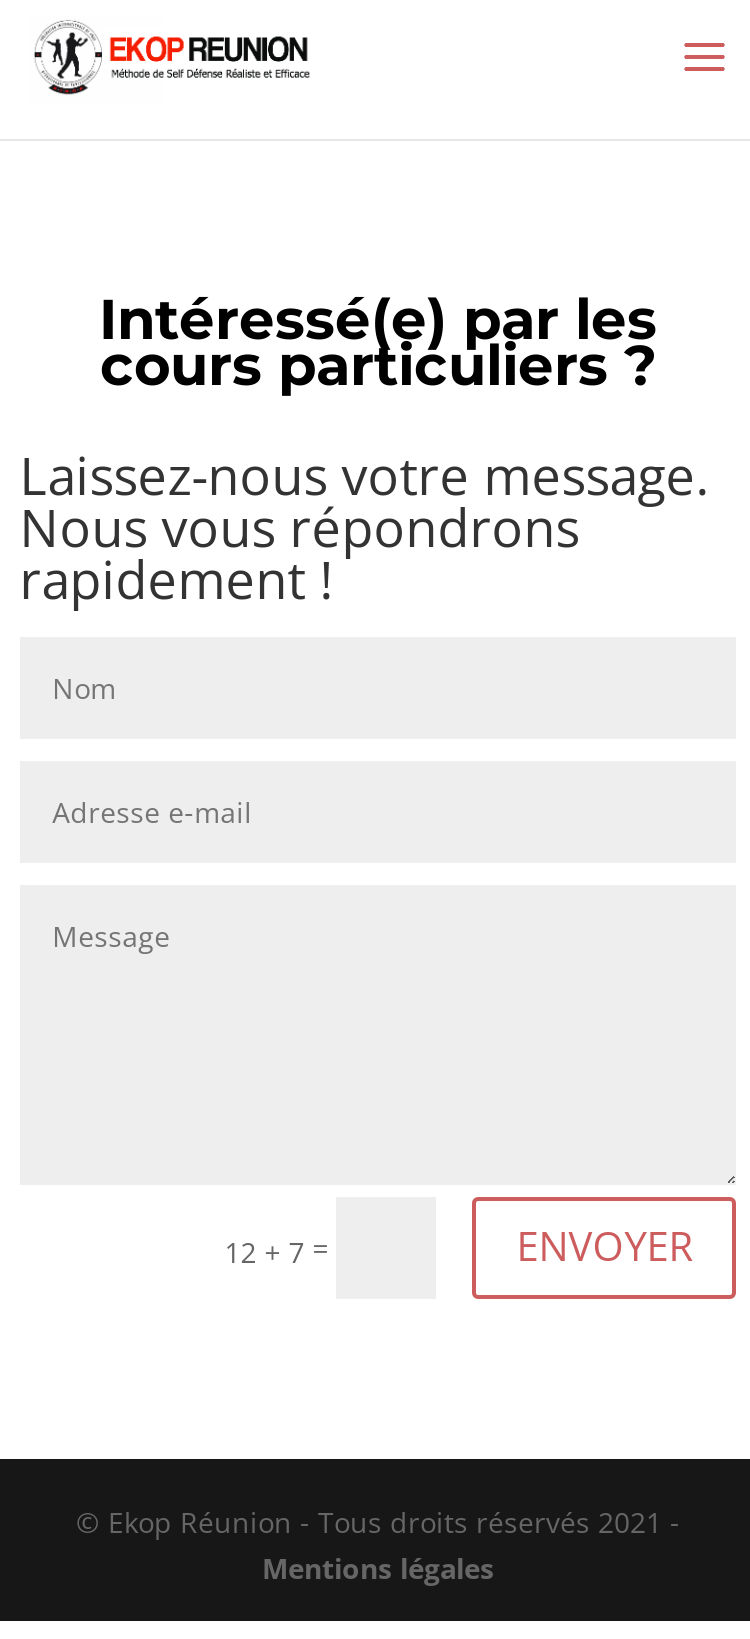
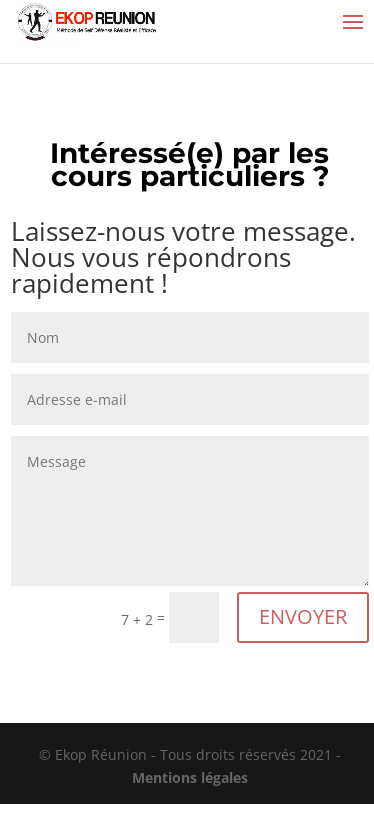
- 12 + 7 =
+ 7 + 2 =
